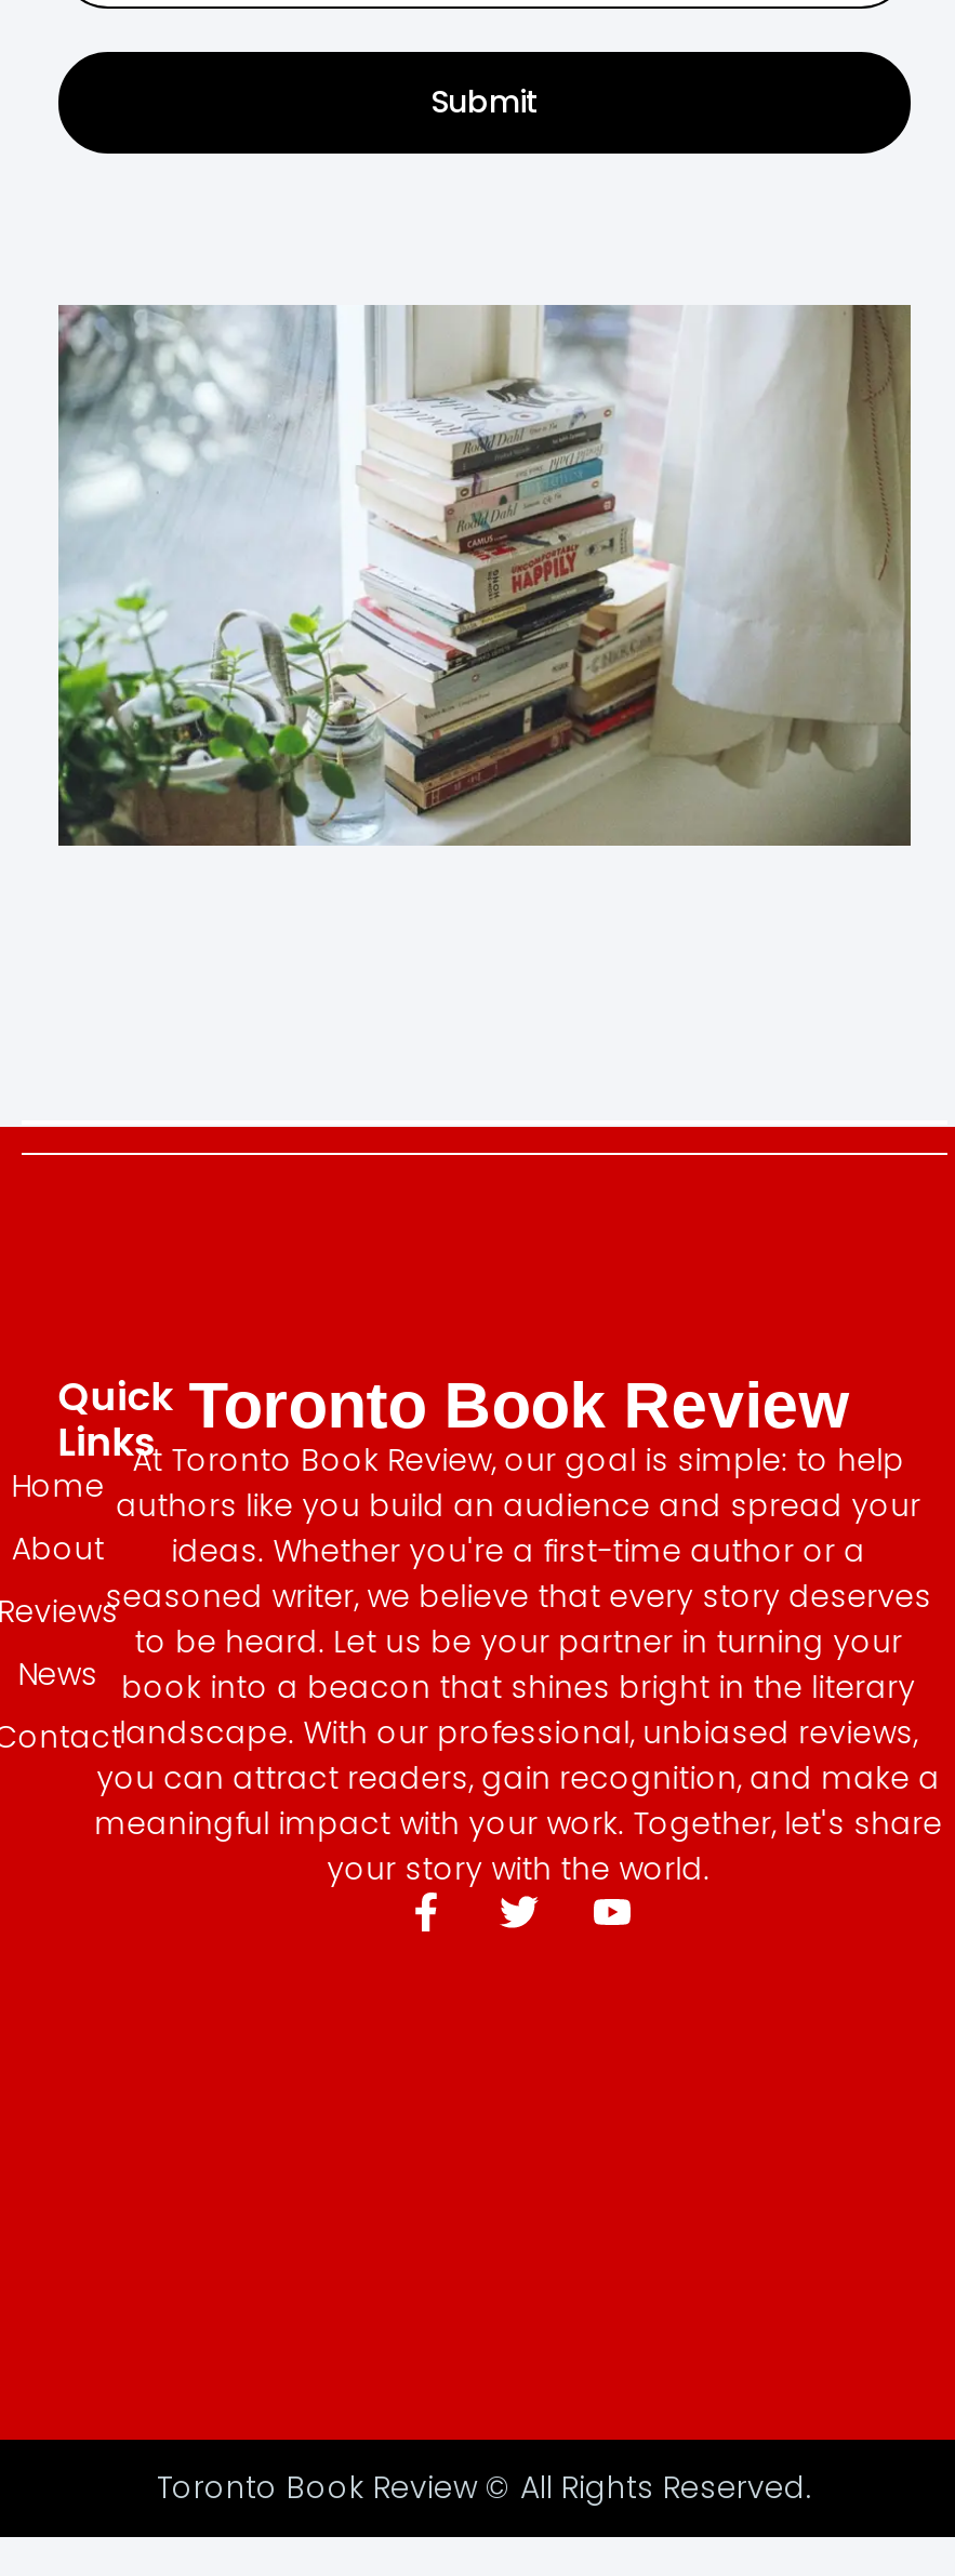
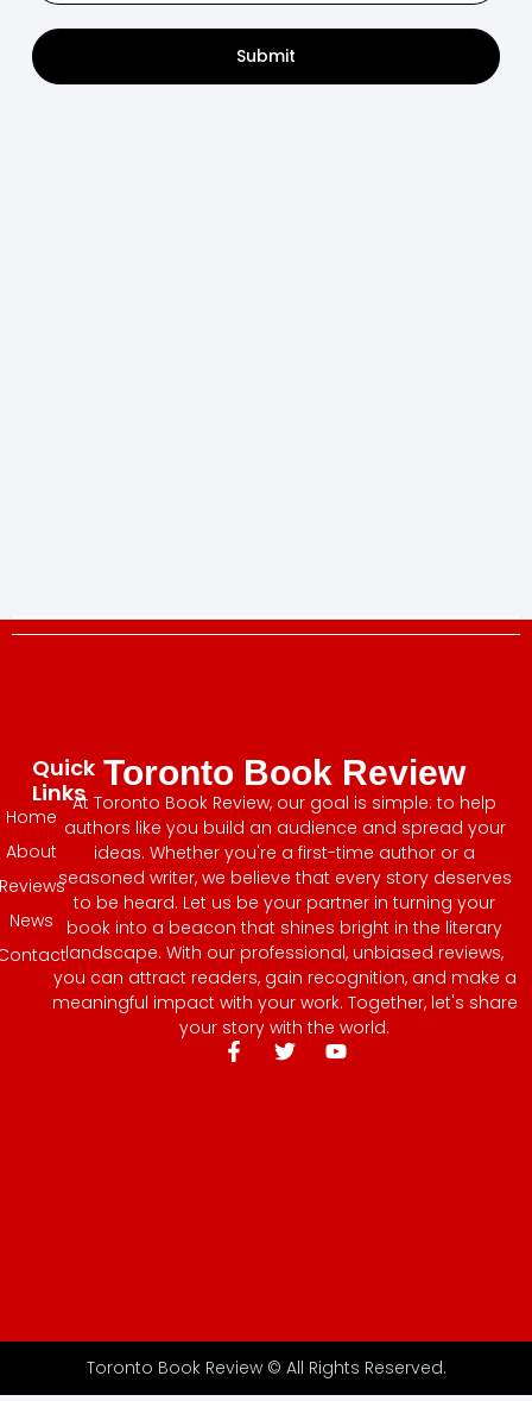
- [image]
